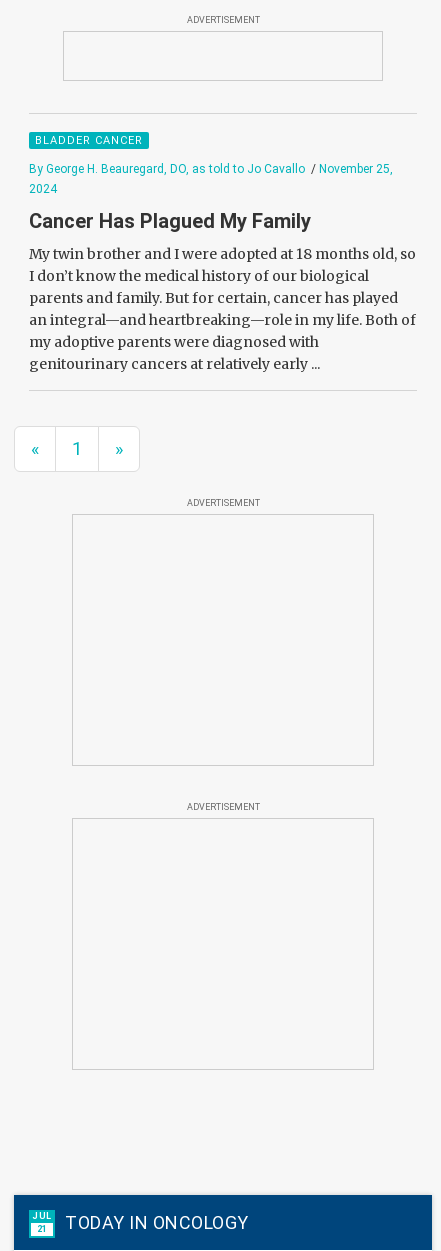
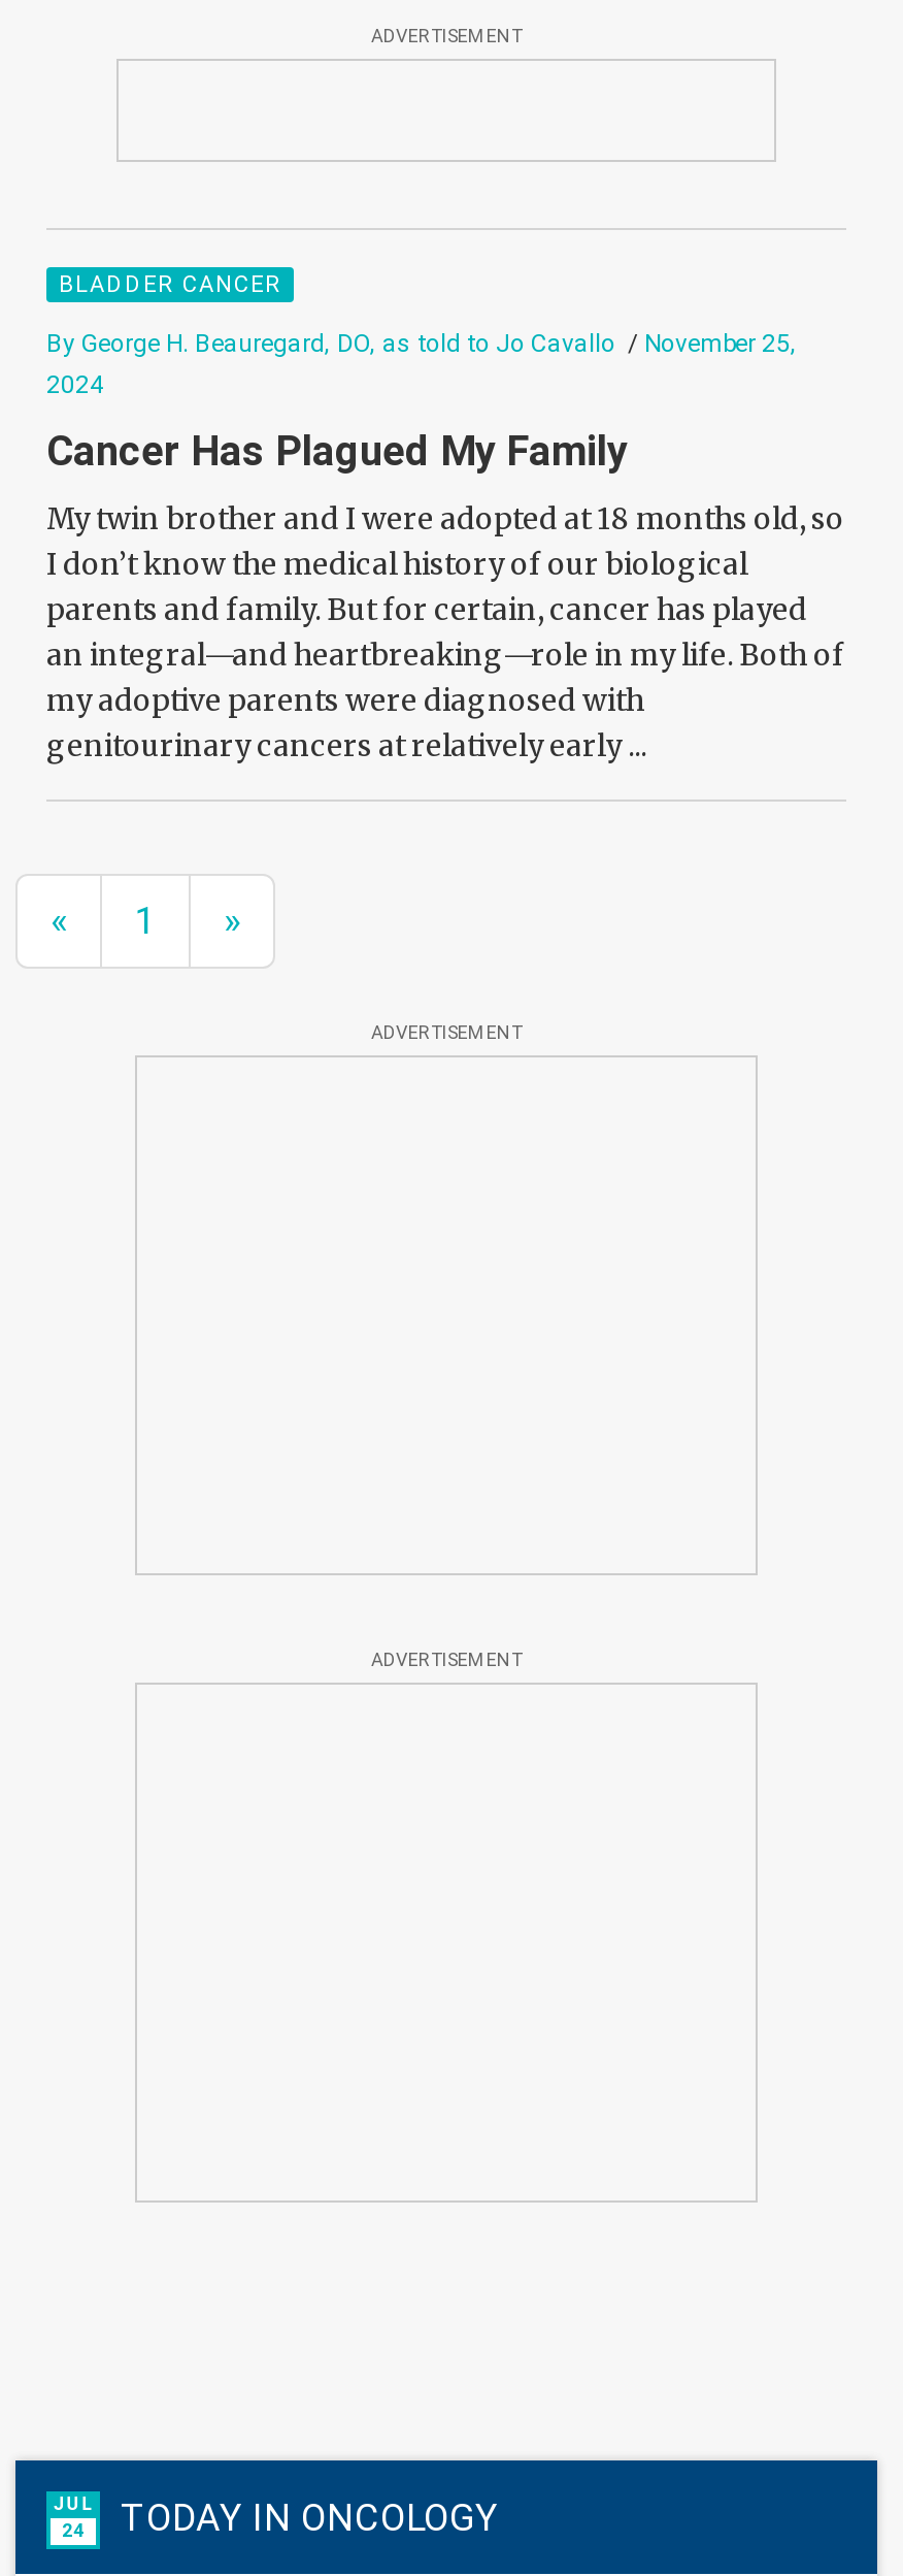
- JUL 21 TODAY IN ONCOLOGY
+ JUL 24 TODAY IN ONCOLOGY
